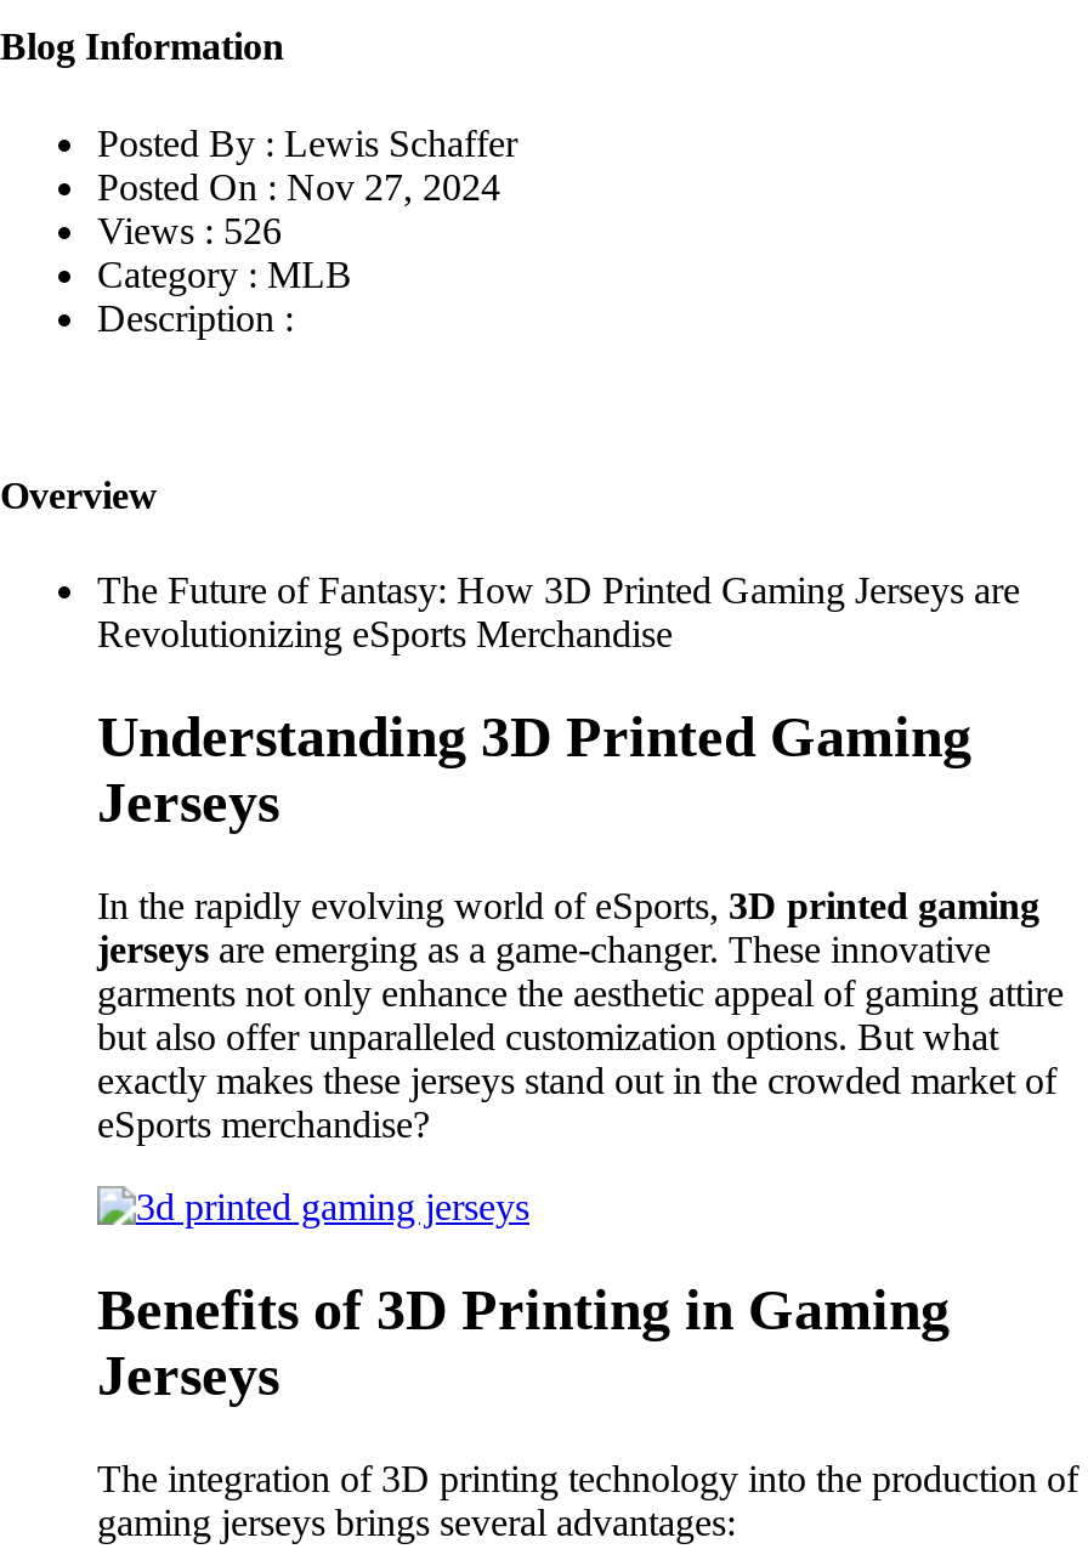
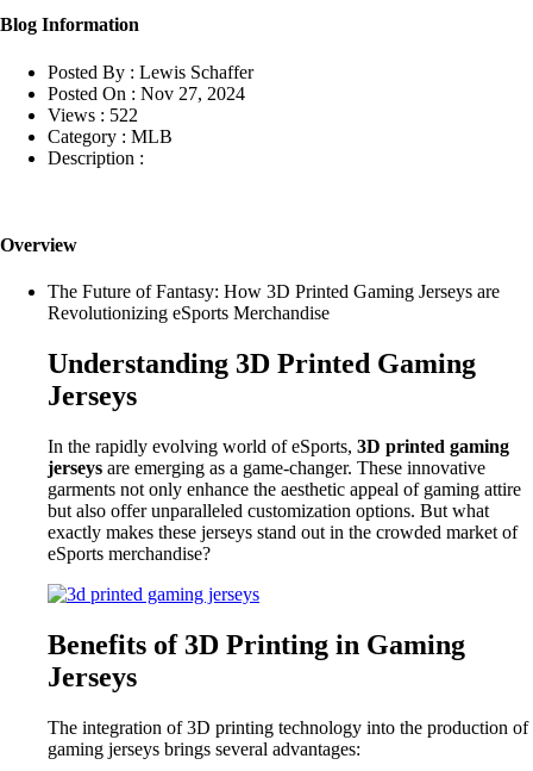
- Views : 526
+ Views : 522
